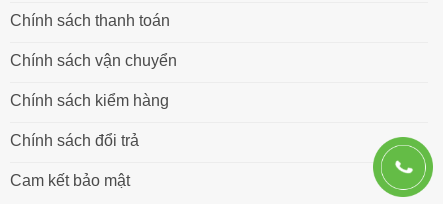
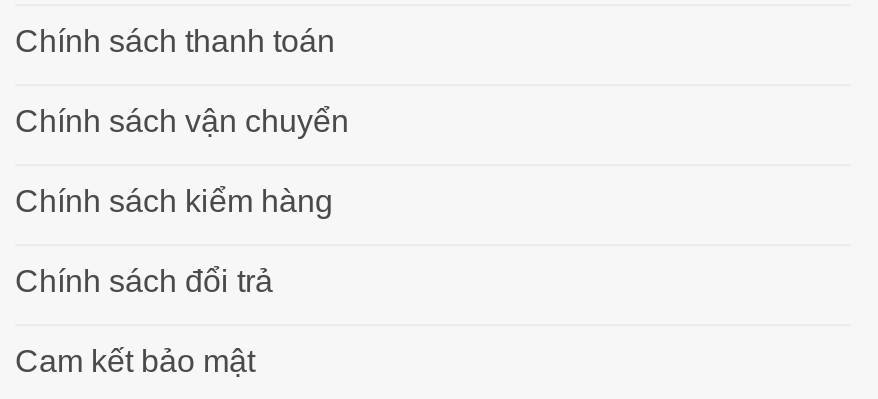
- [image]
